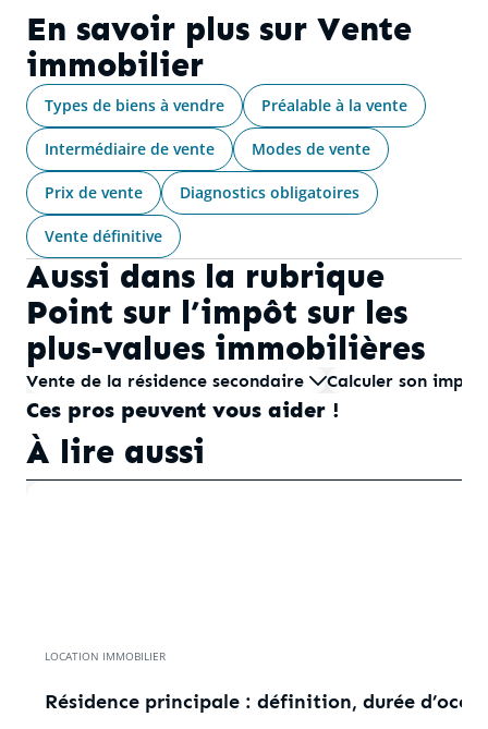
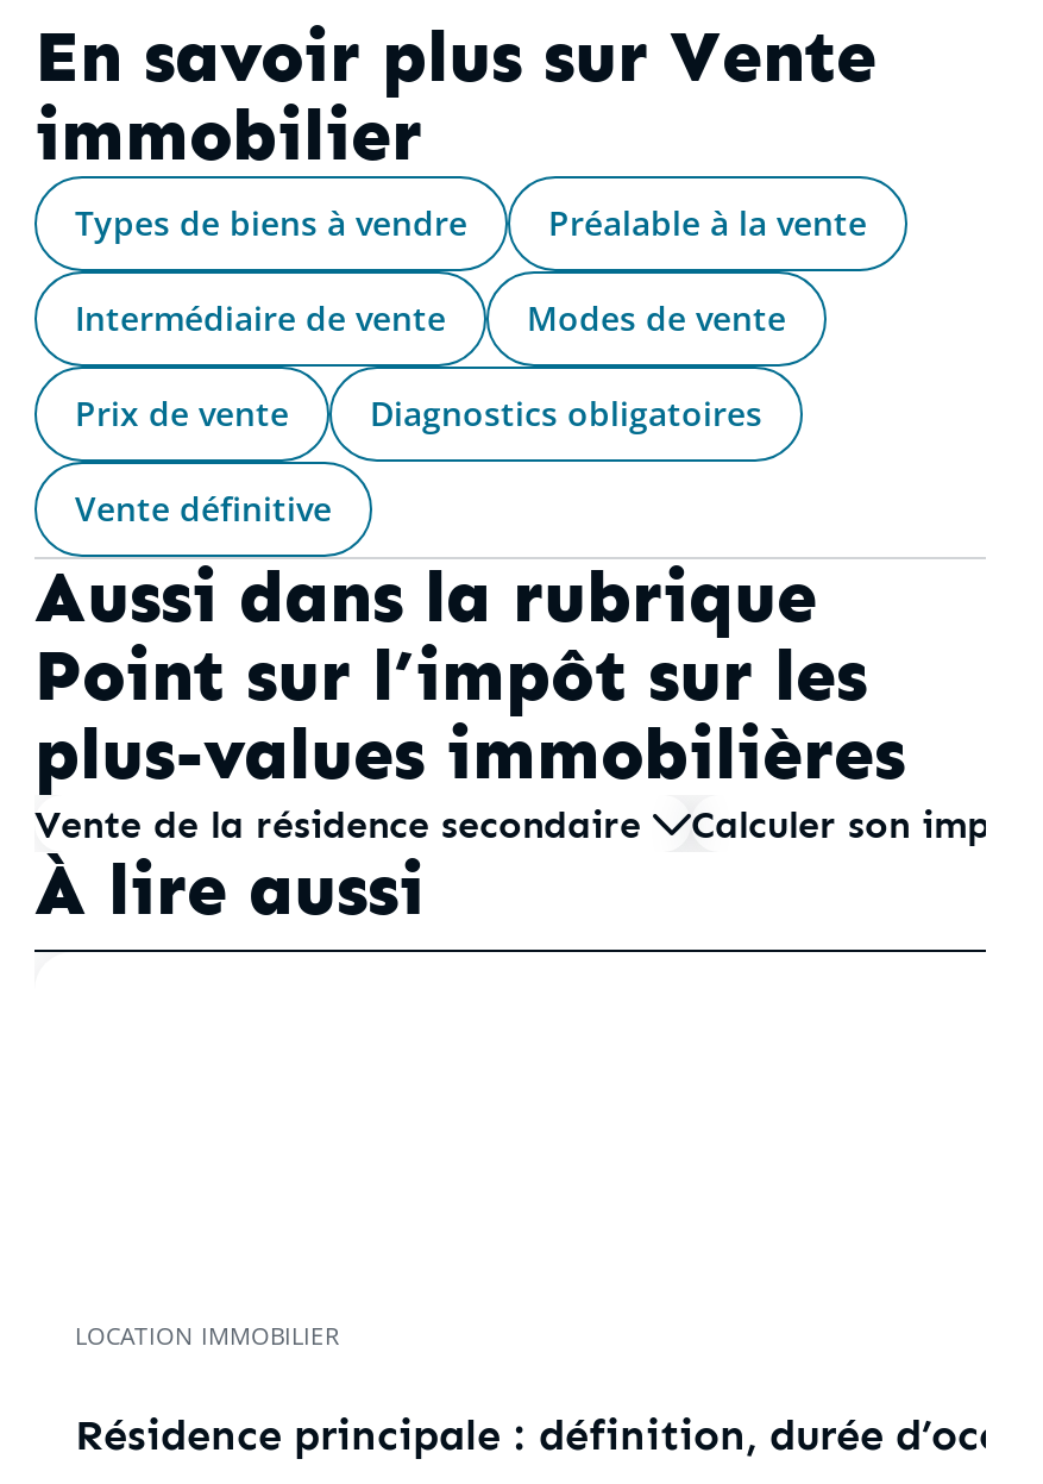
- Ces pros peuvent vous aider !
